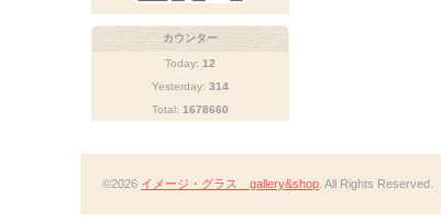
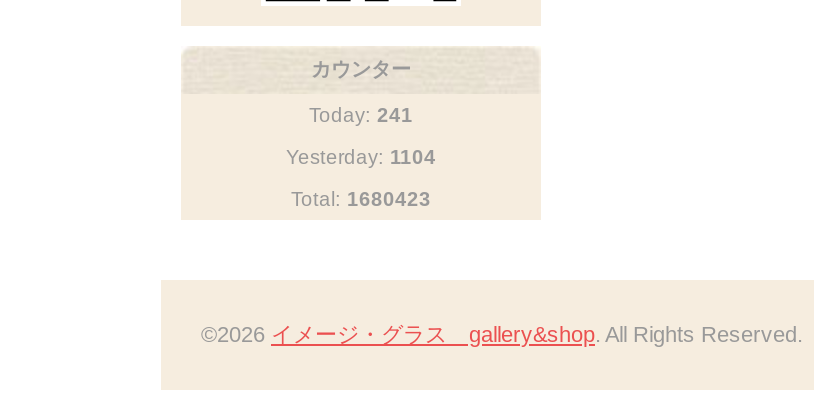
- Today: 12
+ Today: 241

- Yesterday: 314
+ Yesterday: 1104

- Total: 1678660
+ Total: 1680423
